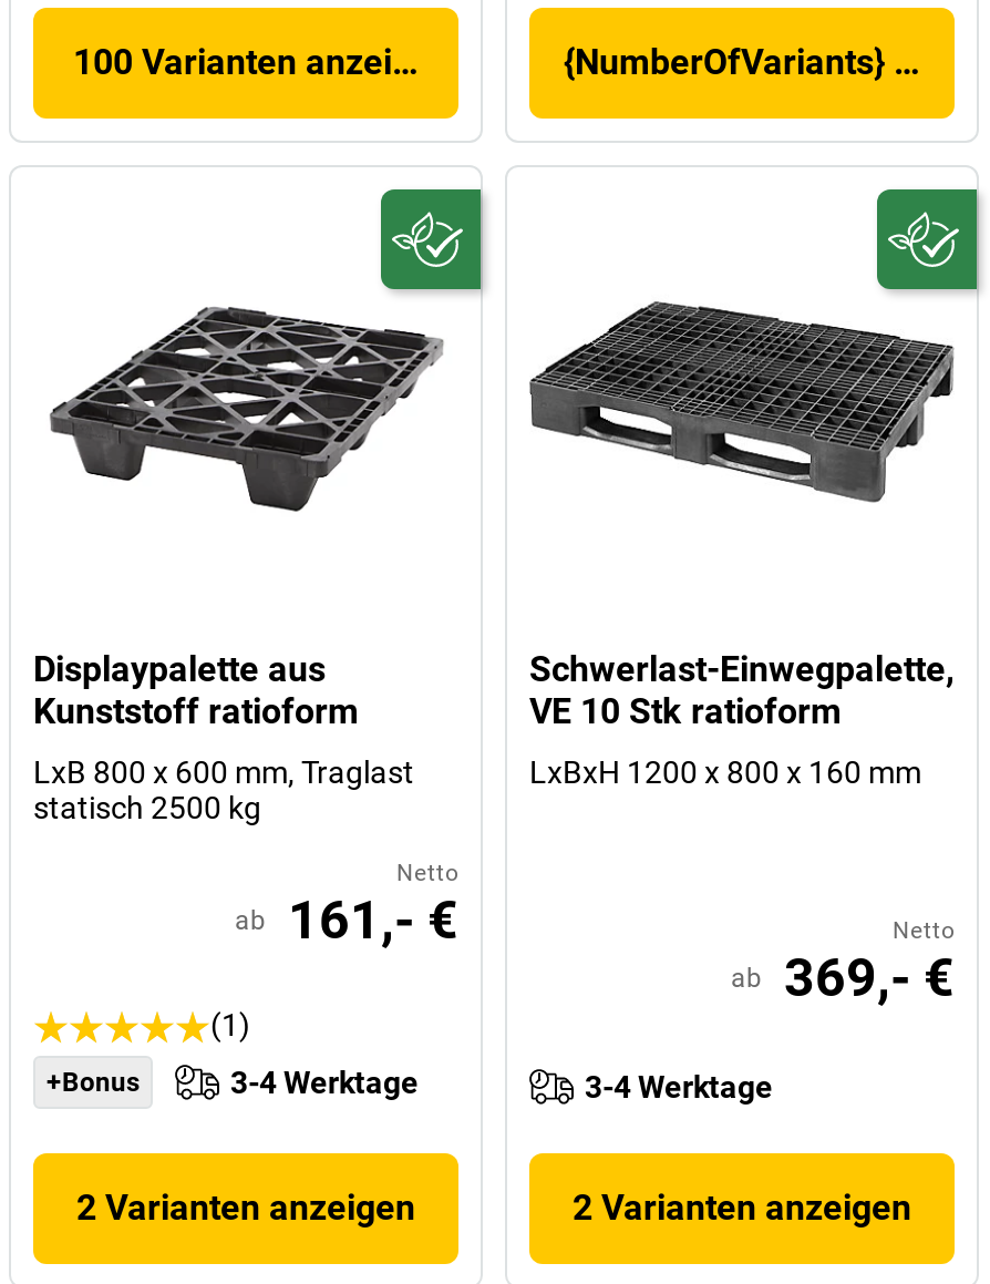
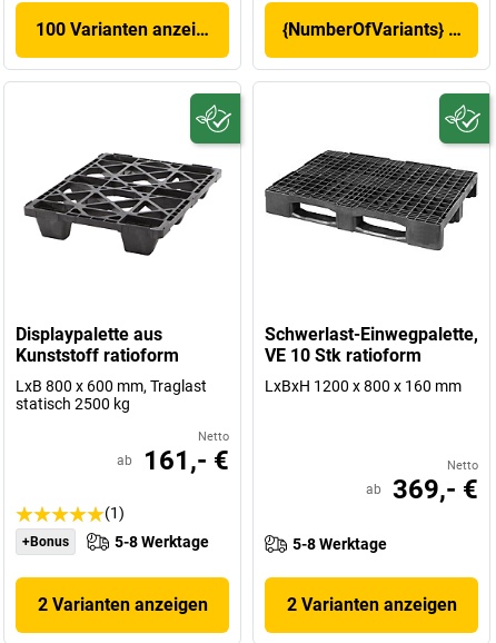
- 3-4 Werktage
+ 5-8 Werktage

- 3-4 Werktage
+ 5-8 Werktage
